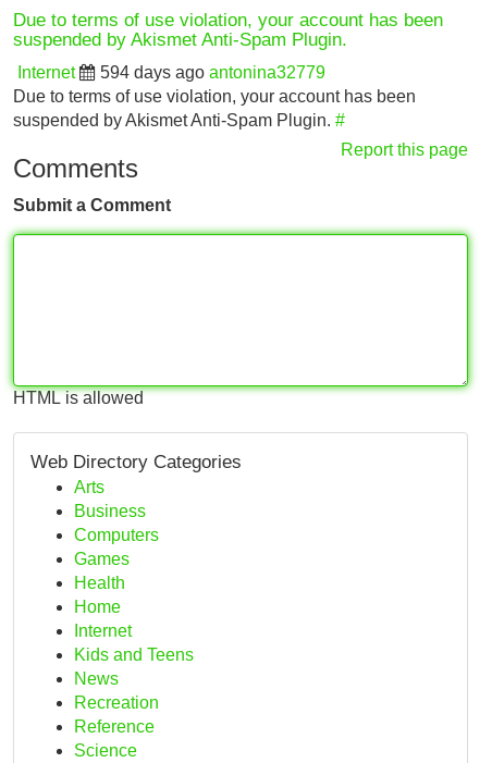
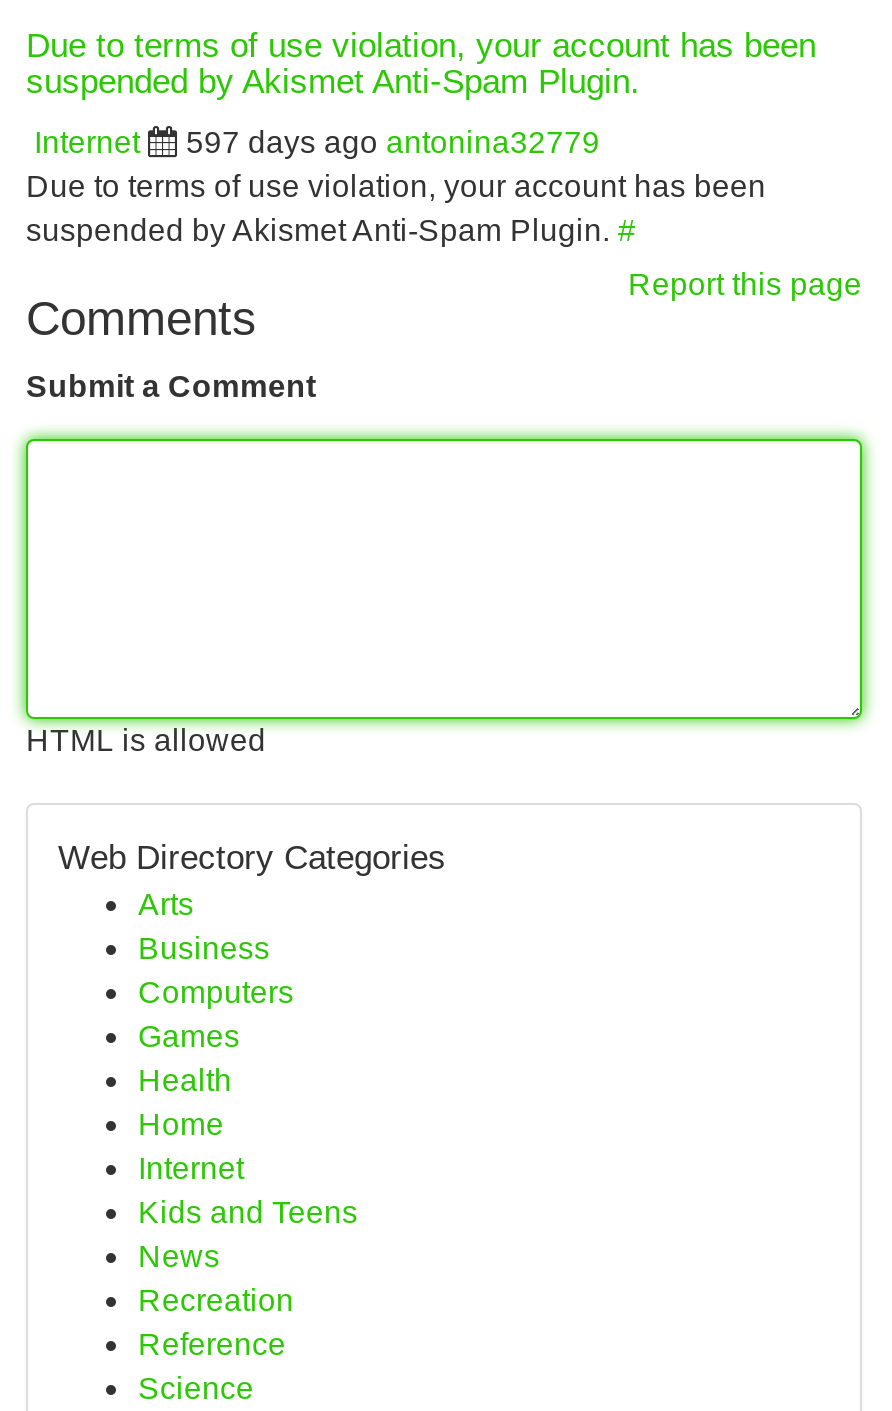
- 594 days ago antonina32779
+ 597 days ago antonina32779
